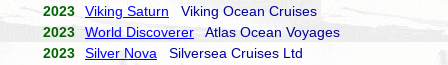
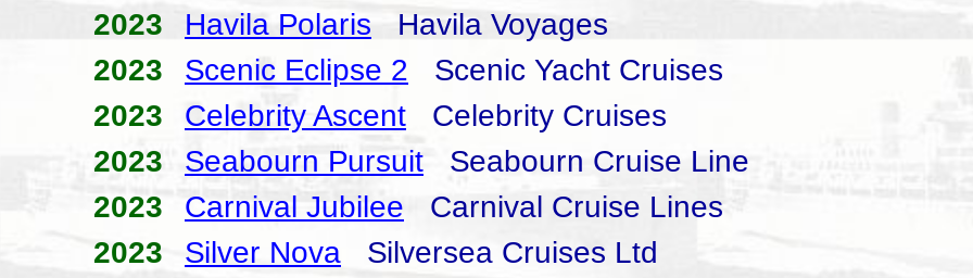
- Viking Saturn Viking Ocean Cruises
+ Havila Polaris Havila Voyages

- World Discoverer Atlas Ocean Voyages
+ Scenic Eclipse 2 Scenic Yacht Cruises
+ 2023
+ Celebrity Ascent Celebrity Cruises
+ 2023
+ Seabourn Pursuit Seabourn Cruise Line
+ 2023
+ Carnival Jubilee Carnival Cruise Lines
